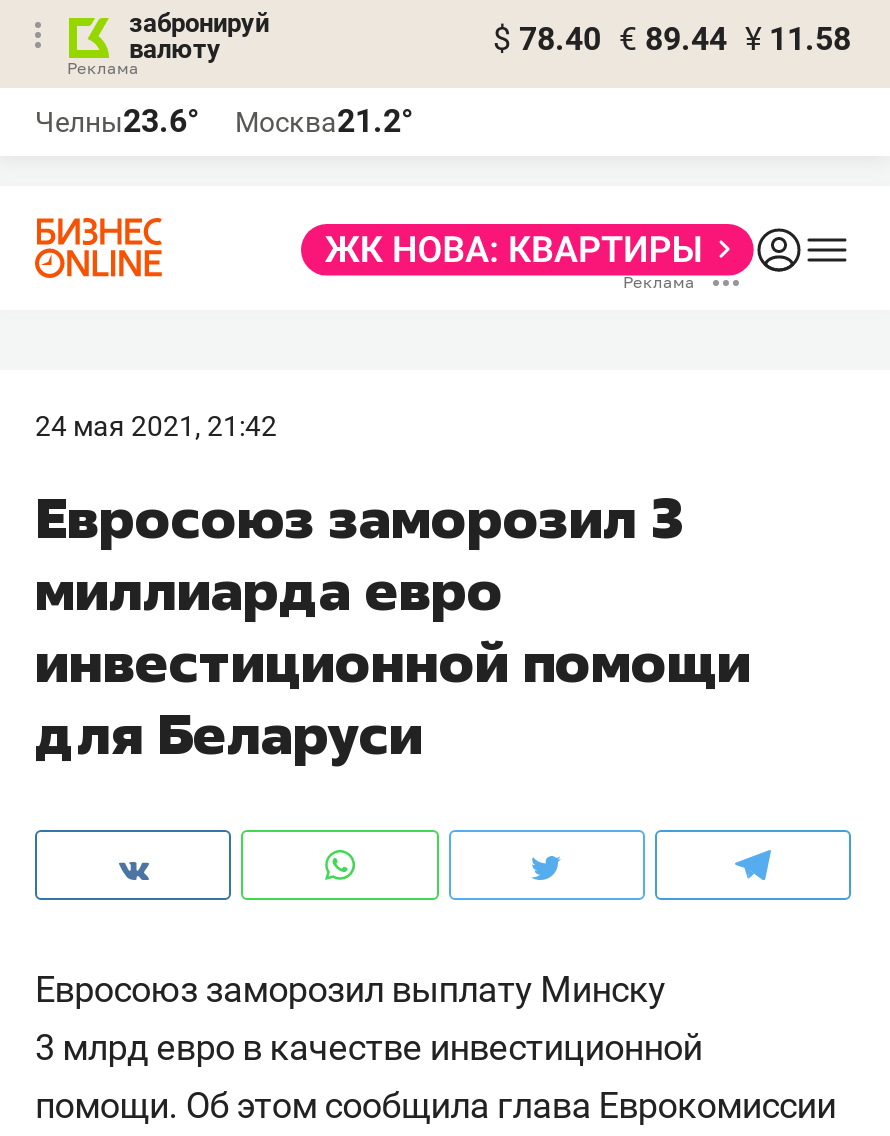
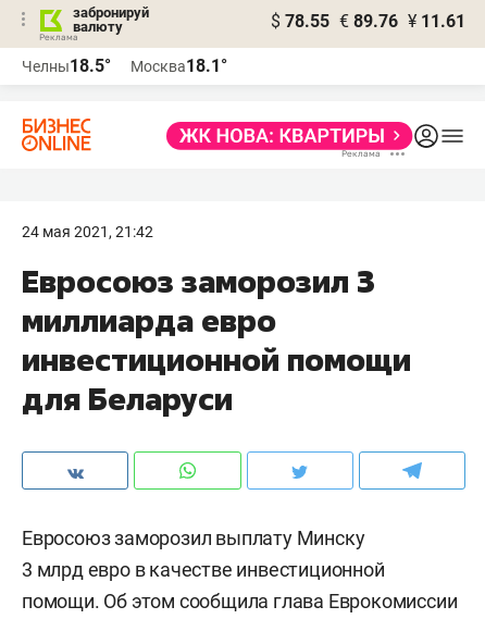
- $ 78.40 € 89.44 ¥ 11.58
+ $ 78.55 € 89.76 ¥ 11.61

- Челны23.6°
+ Челны18.5°

- Москва21.2°
+ Москва18.1°
